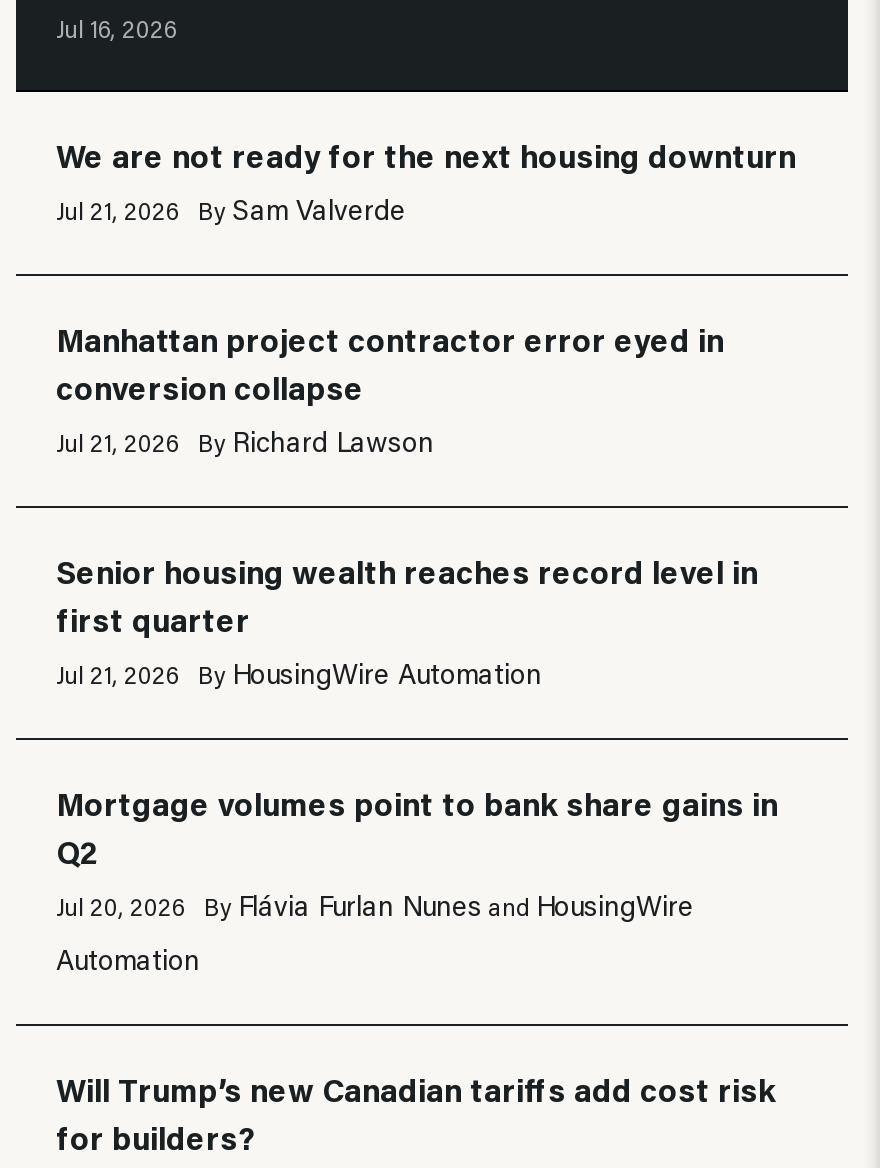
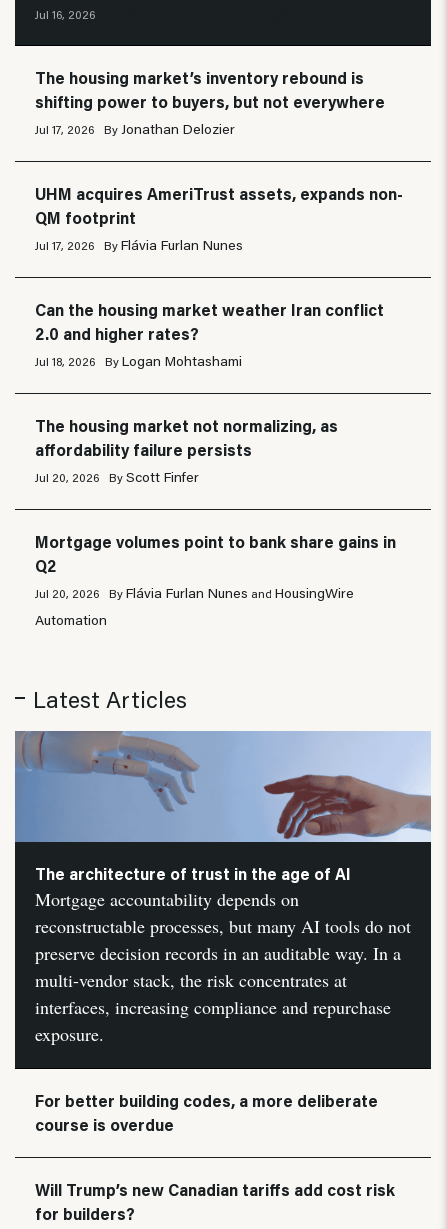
- We are not ready for the next housing downturn
- Jul 21, 2026
- By Sam Valverde
- Manhattan project contractor error eyed in
- conversion collapse
- Jul 21, 2026
- By Richard Lawson
- Senior housing wealth reaches record level in
- first quarter
- Jul 21, 2026
- By HousingWire Automation
+ The housing market’s inventory rebound is
+ shifting power to buyers, but not everywhere
+ Jul 17, 2026
+ By Jonathan Delozier
+ UHM acquires AmeriTrust assets, expands non-
+ QM footprint
+ Jul 17, 2026
+ By Flávia Furlan Nunes
+ Can the housing market weather Iran conflict
+ 2.0 and higher rates?
+ Jul 18, 2026
+ By Logan Mohtashami
+ The housing market not normalizing, as
+ affordability failure persists
+ Jul 20, 2026
+ By Scott Finfer

+ [image]
+ The architecture of trust in the age of AI
+ Mortgage accountability depends on
+ reconstructable processes, but many AI tools do not
+ preserve decision records in an auditable way. In a
+ multi-vendor stack, the risk concentrates at
+ interfaces, increasing compliance and repurchase
+ exposure.
+ For better building codes, a more deliberate
+ course is overdue

+ Latest Articles
